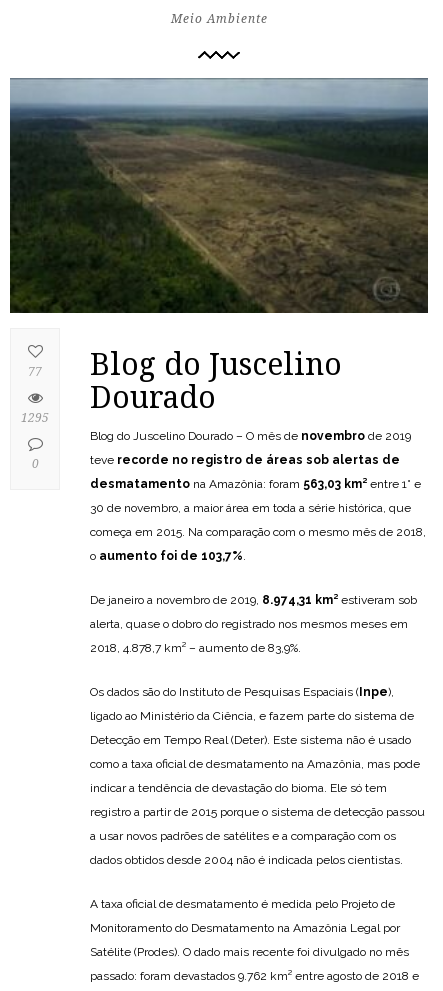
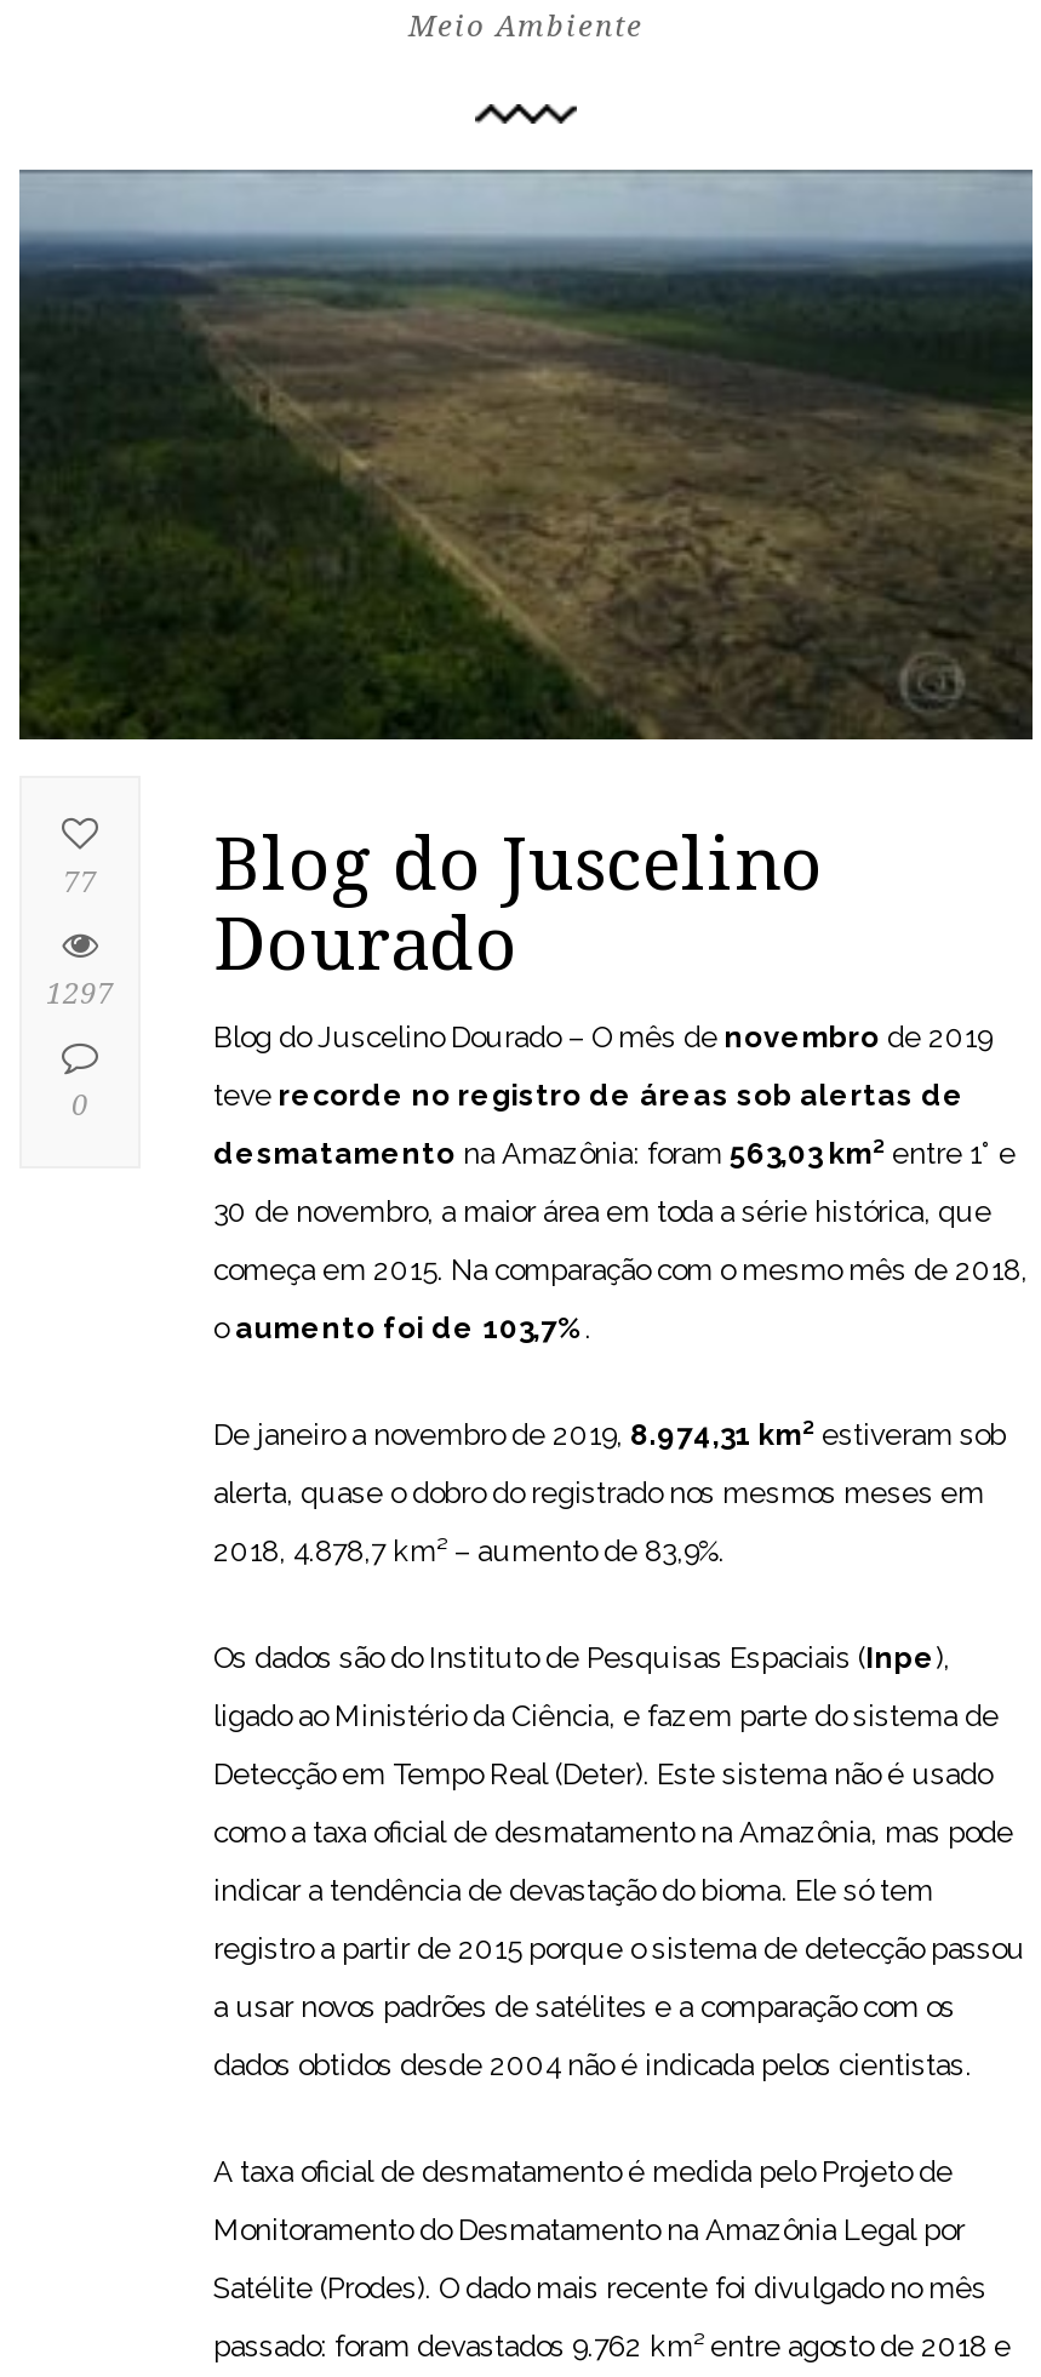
- 1295
+ 1297
